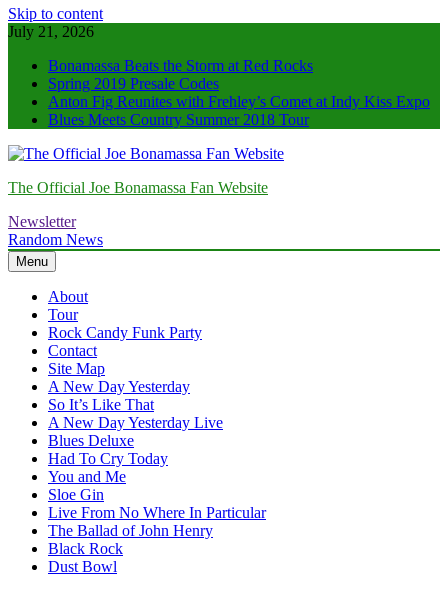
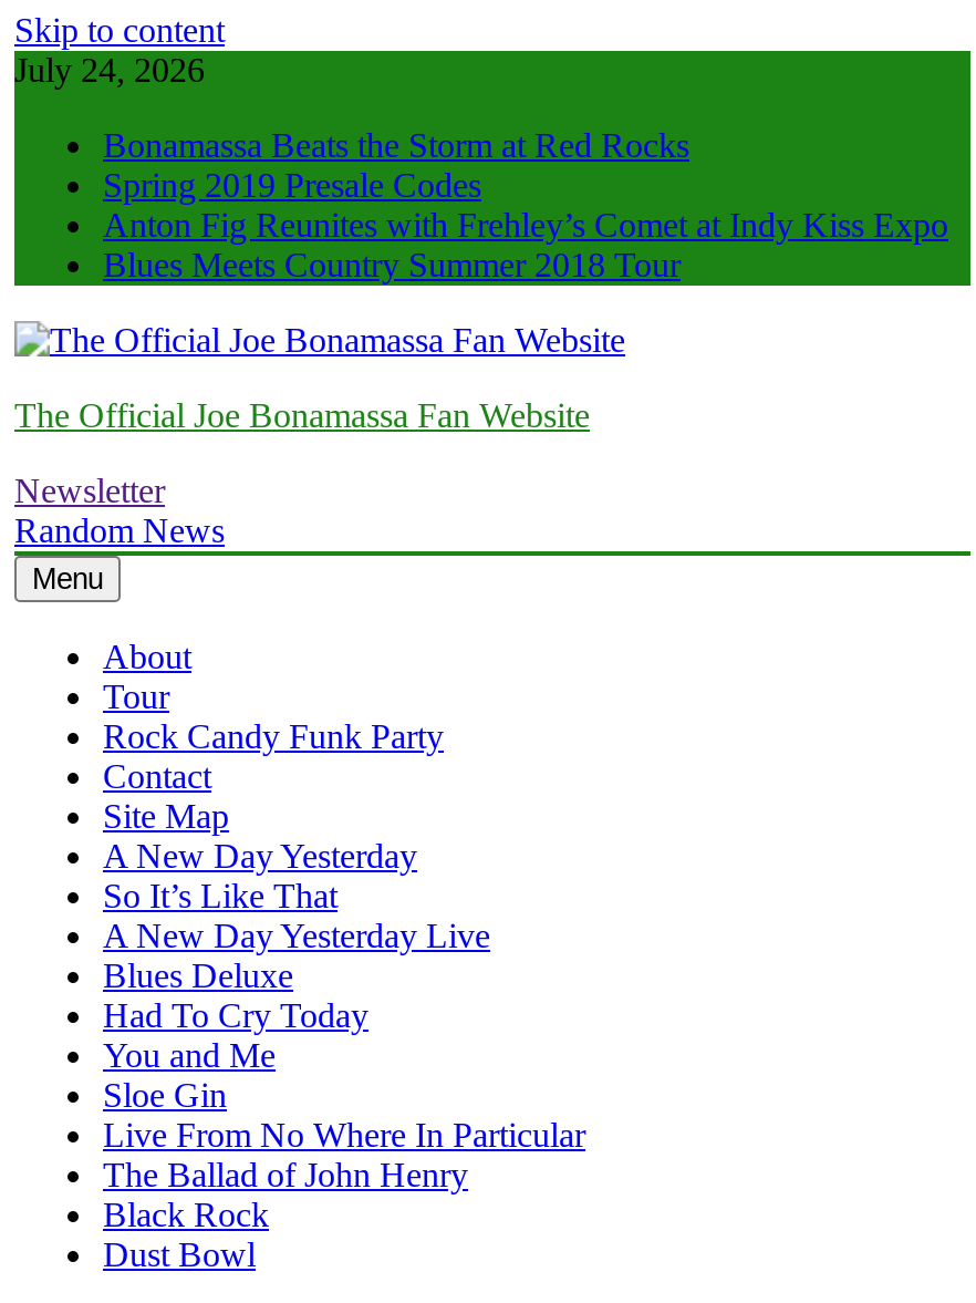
- July 21, 2026
+ July 24, 2026
